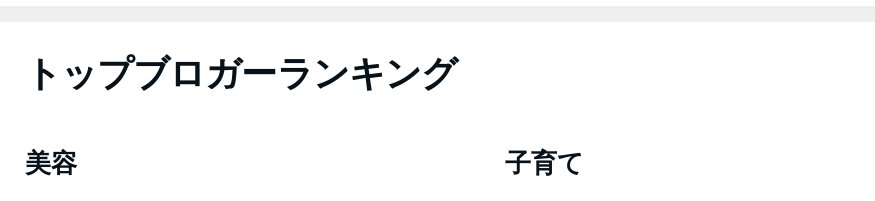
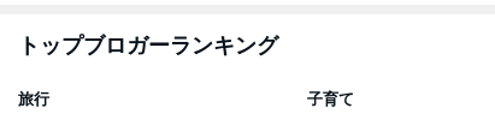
- 美容
+ 旅行
